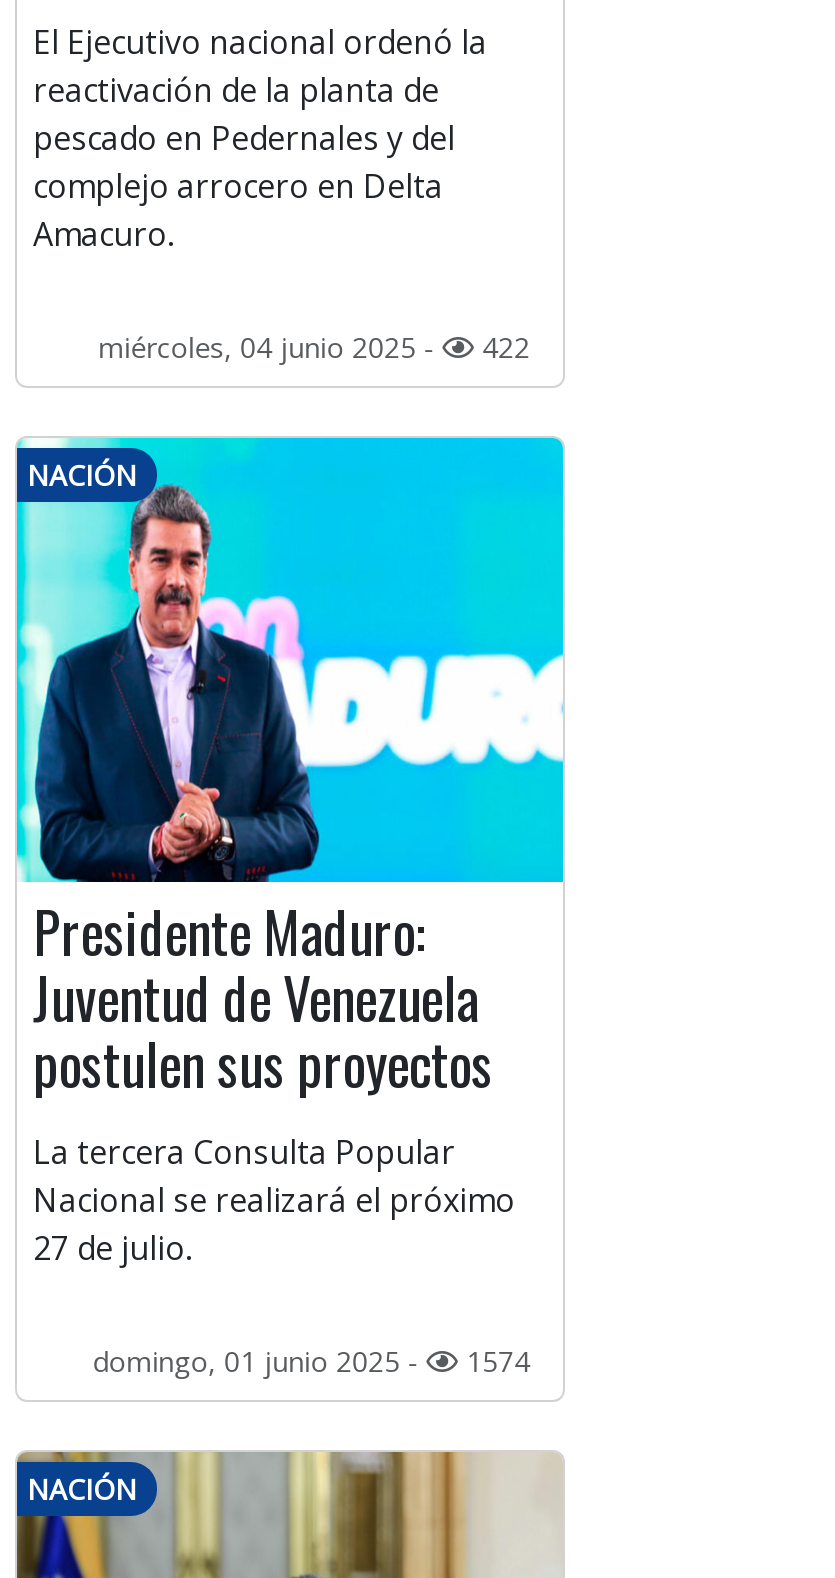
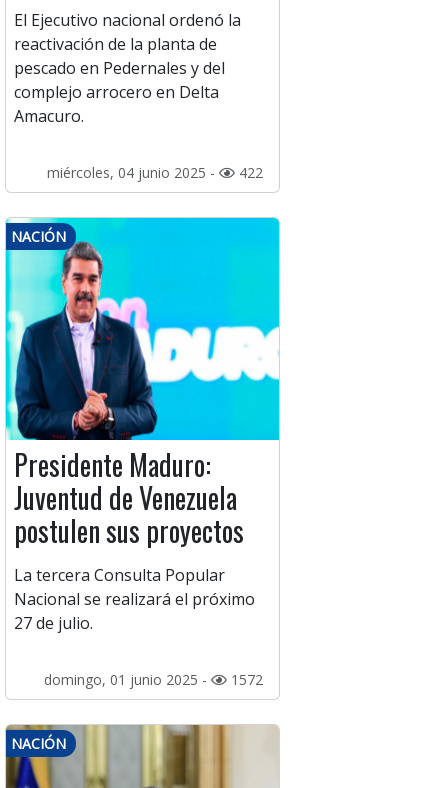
- domingo, 01 junio 2025 - 1574
+ domingo, 01 junio 2025 - 1572
